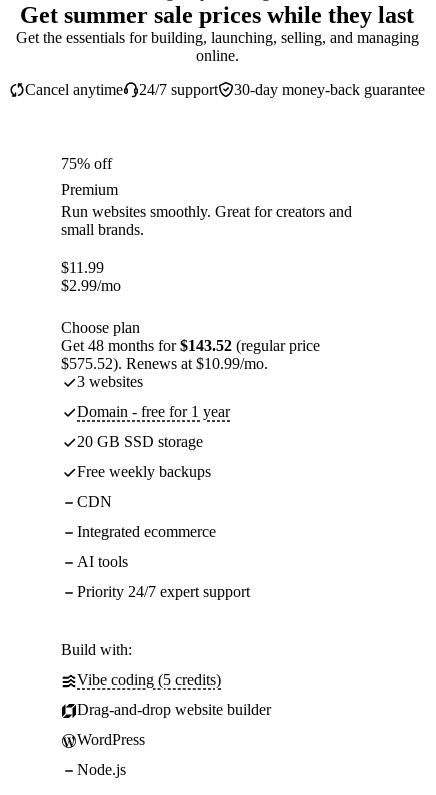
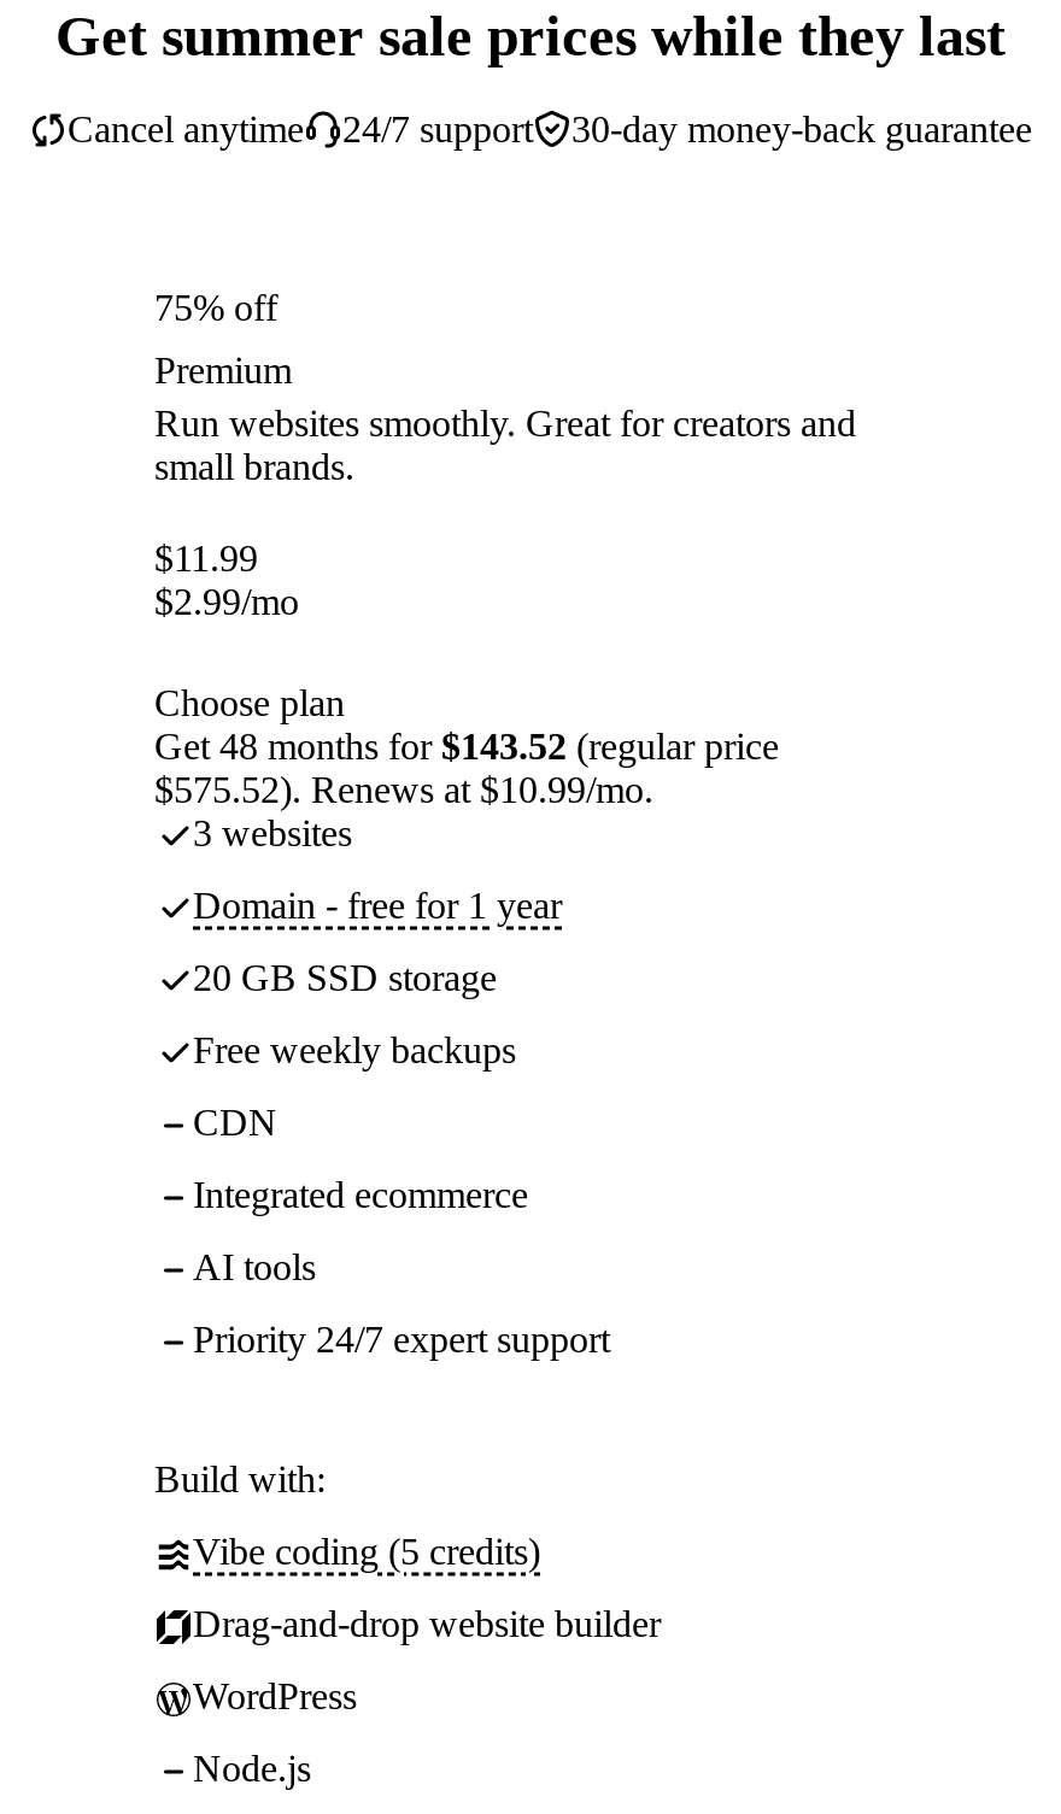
- Get the essentials for building, launching, selling, and managing
- online.
